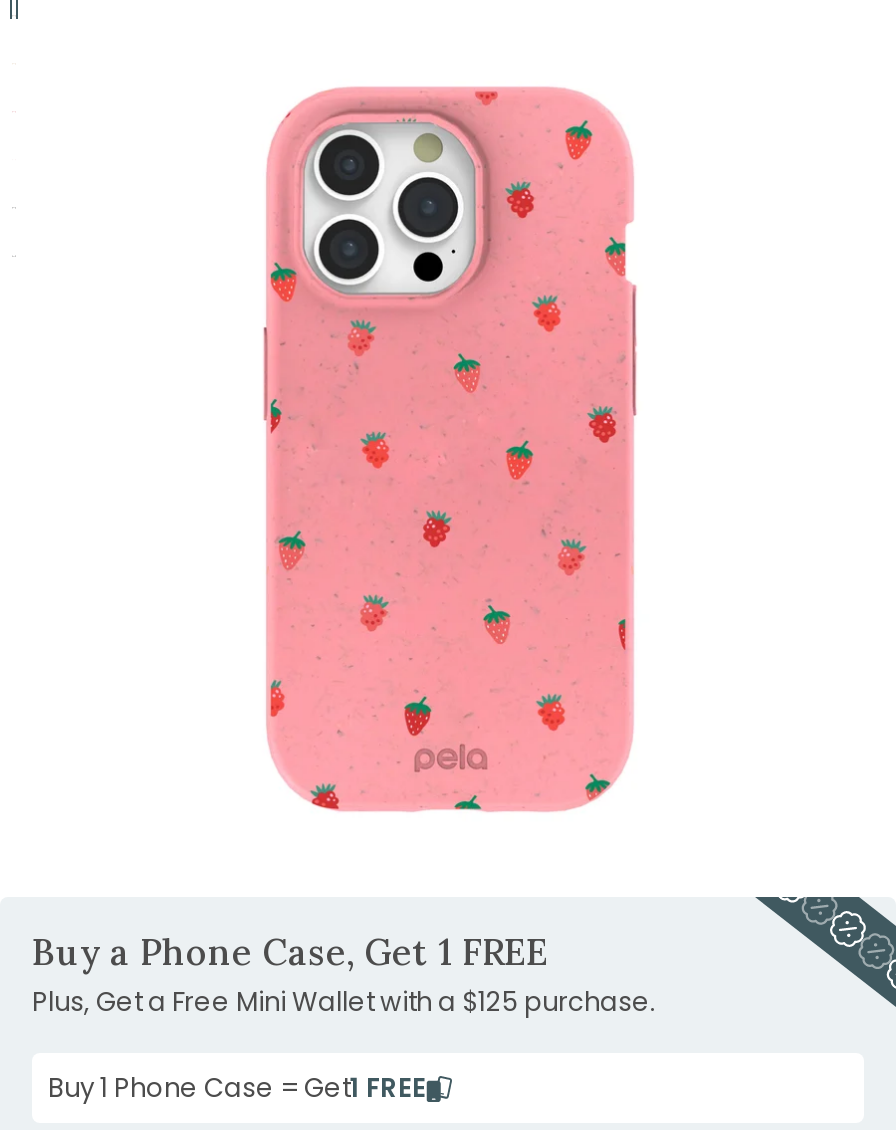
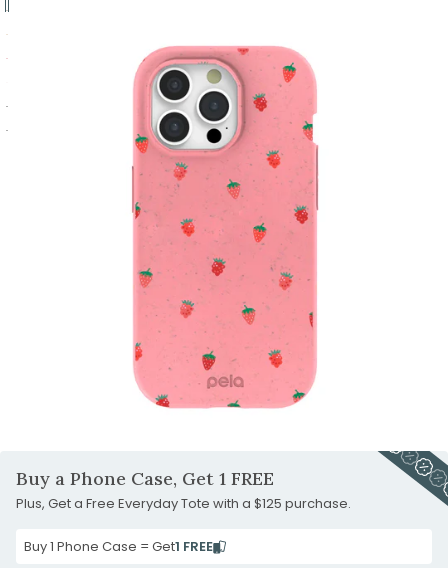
- Plus, Get a Free Mini Wallet with a $125 purchase.
+ Plus, Get a Free Everyday Tote with a $125 purchase.
